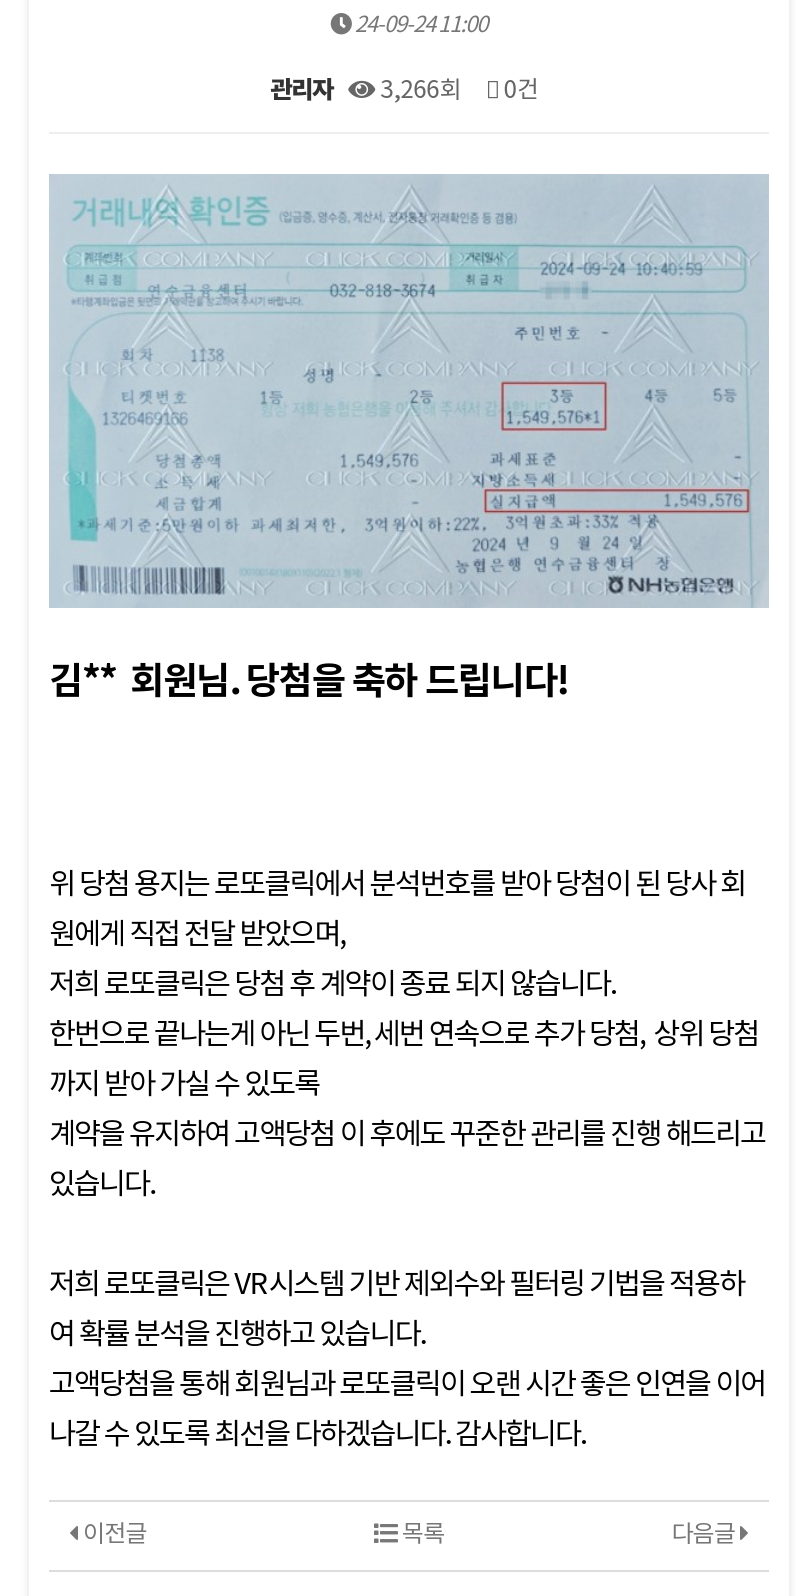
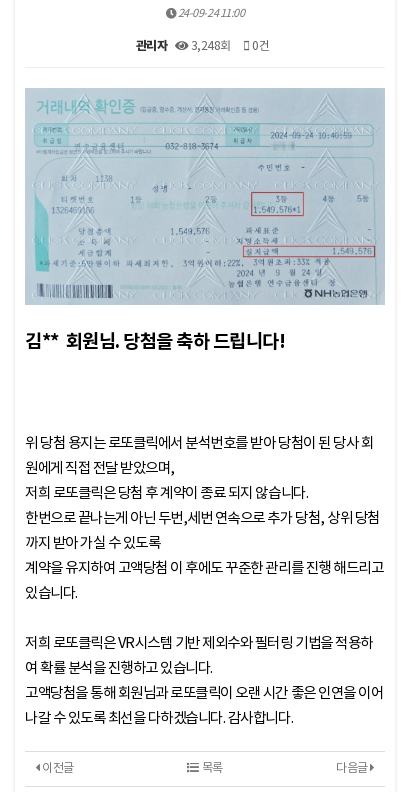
- 3,266회
+ 3,248회
